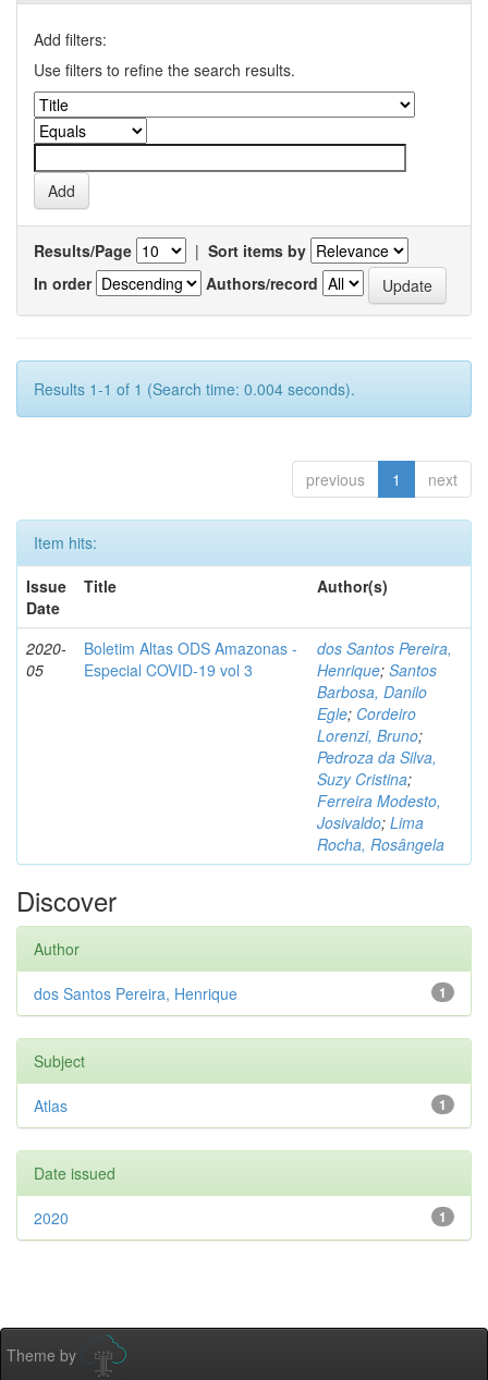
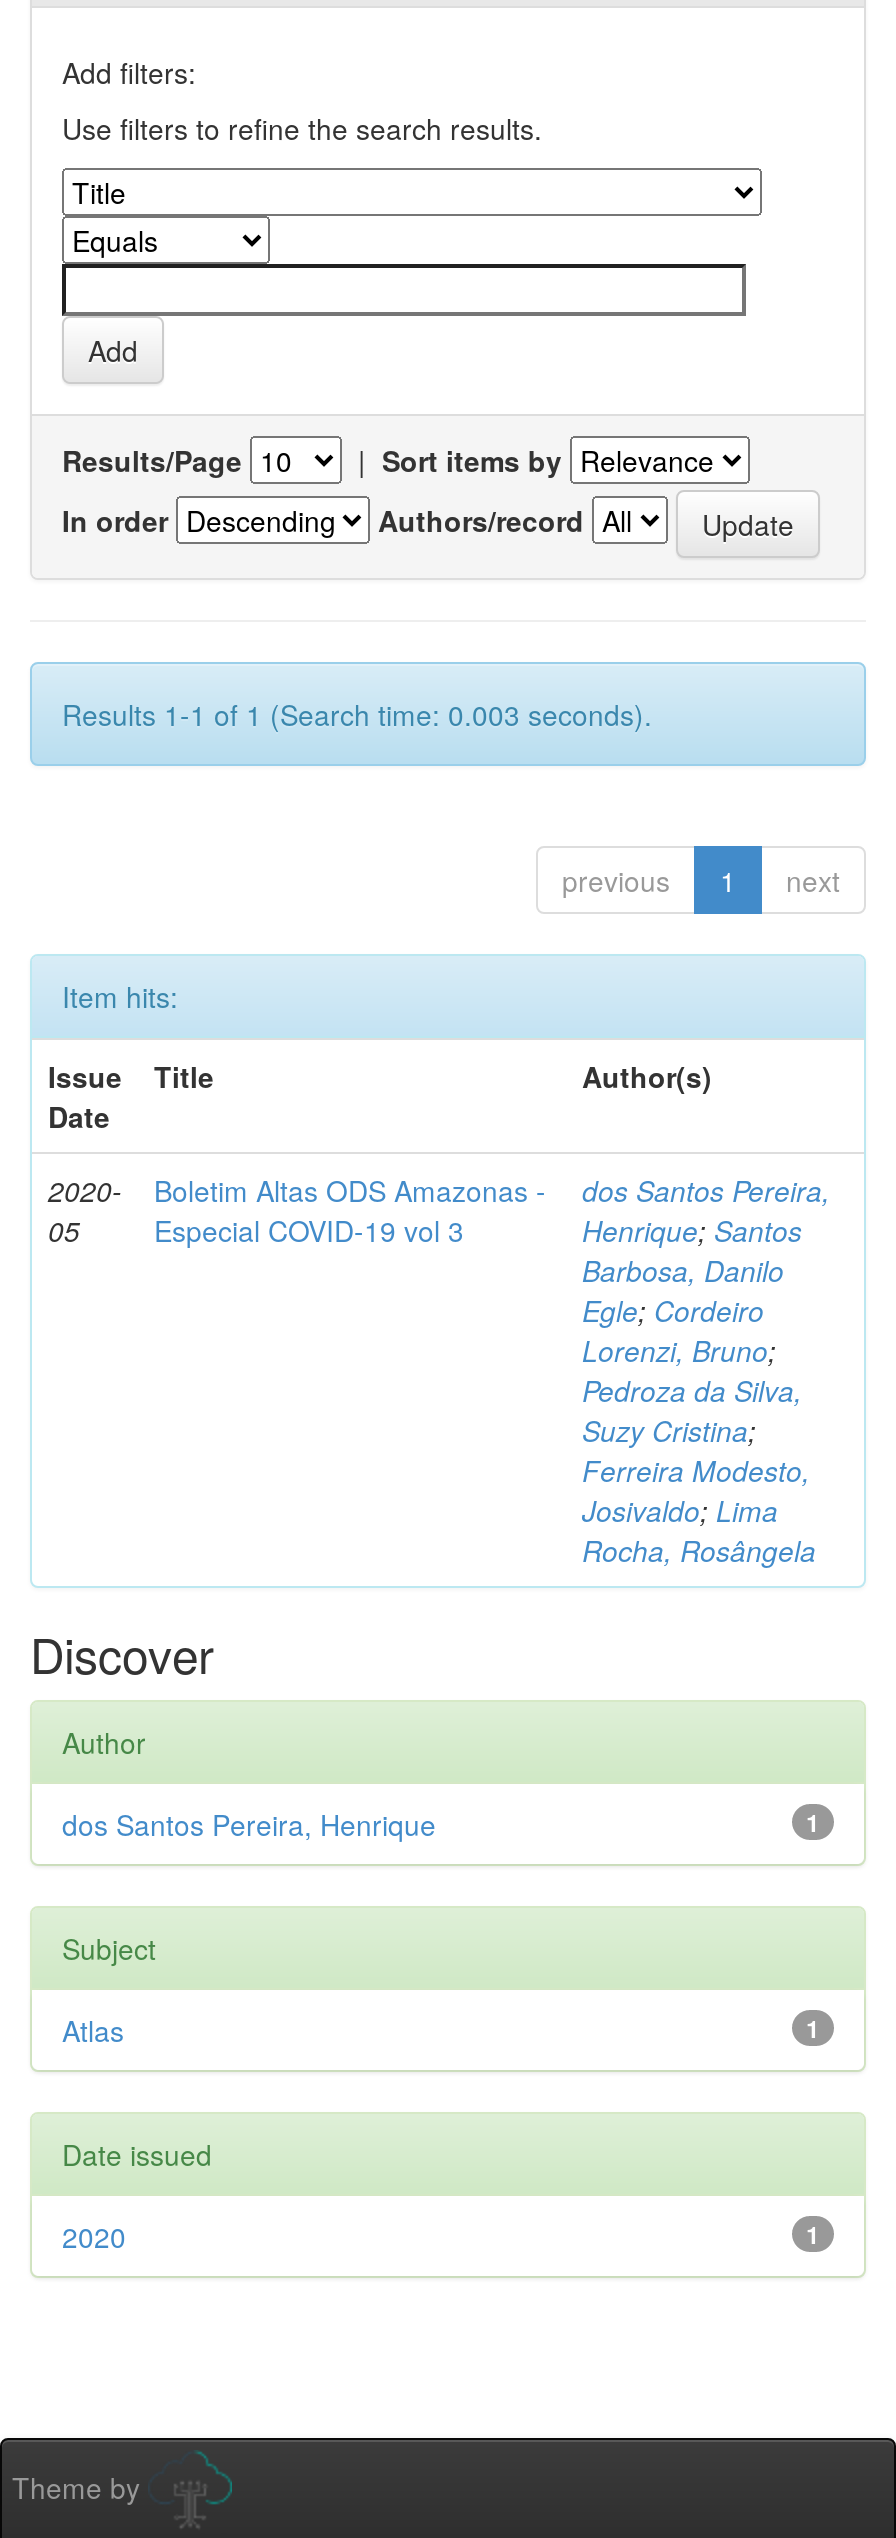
- Results 1-1 of 1 (Search time: 0.004 seconds).
+ Results 1-1 of 1 (Search time: 0.003 seconds).
